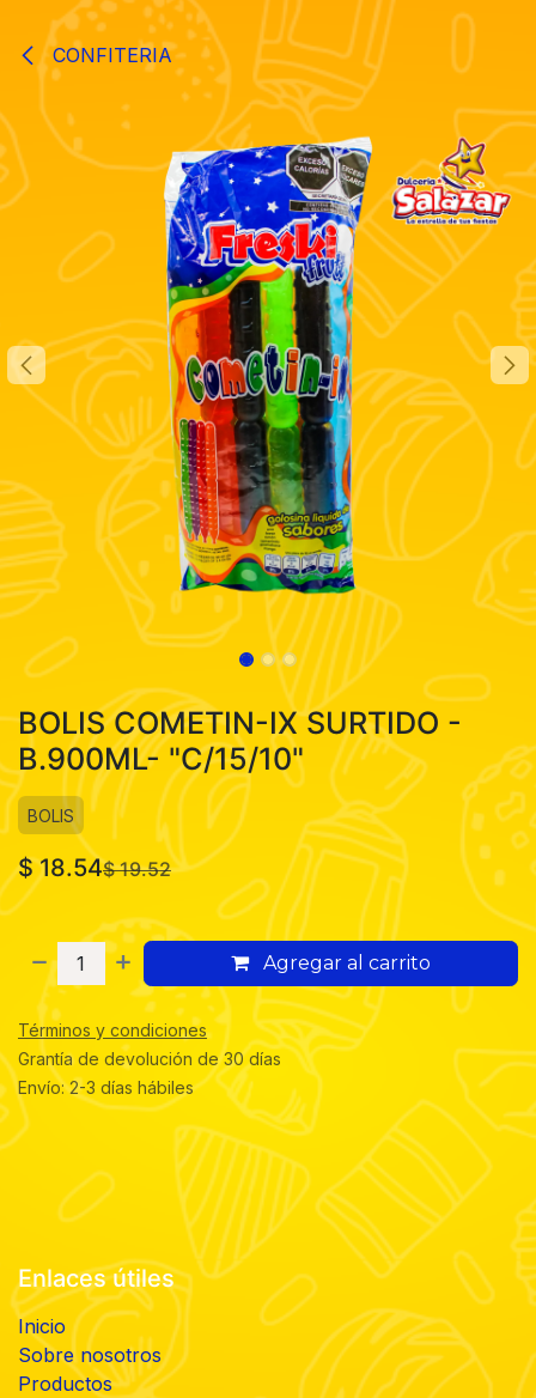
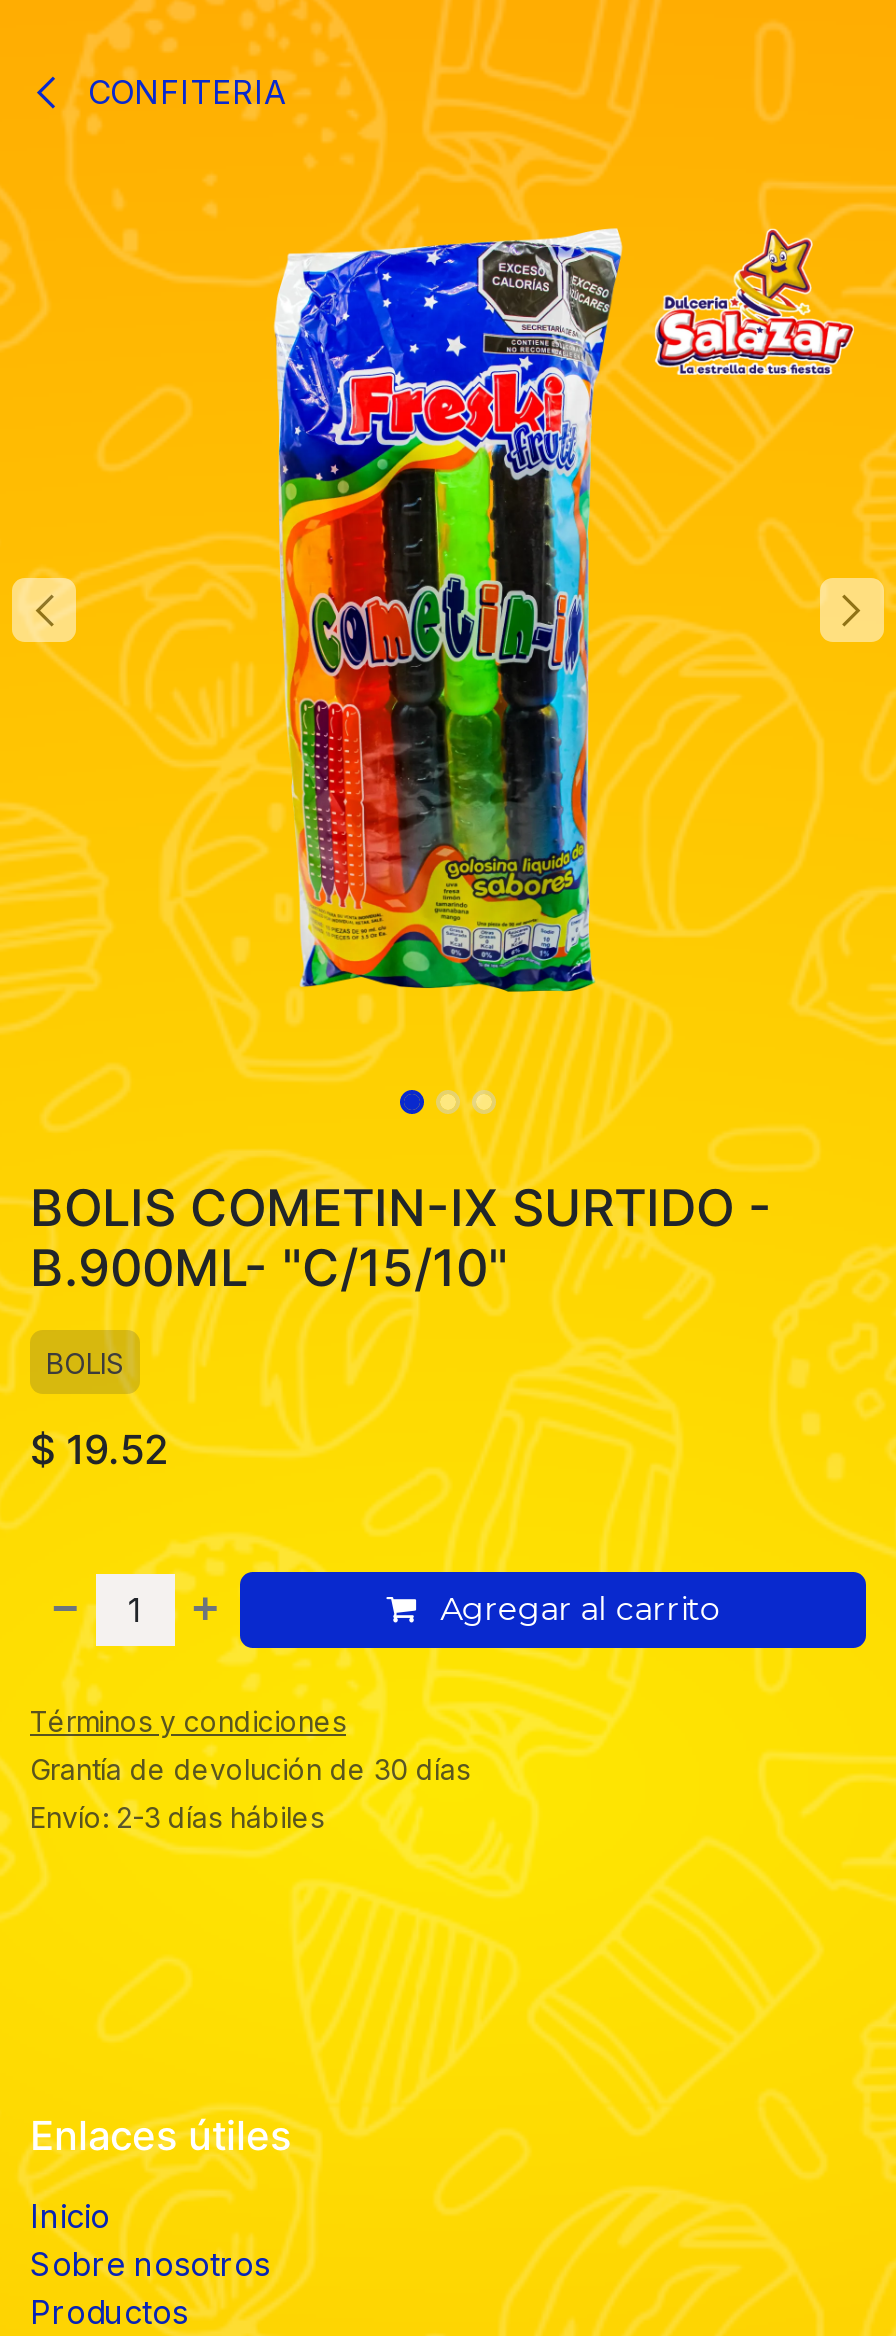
- $18.54$19.52
+ $19.52
